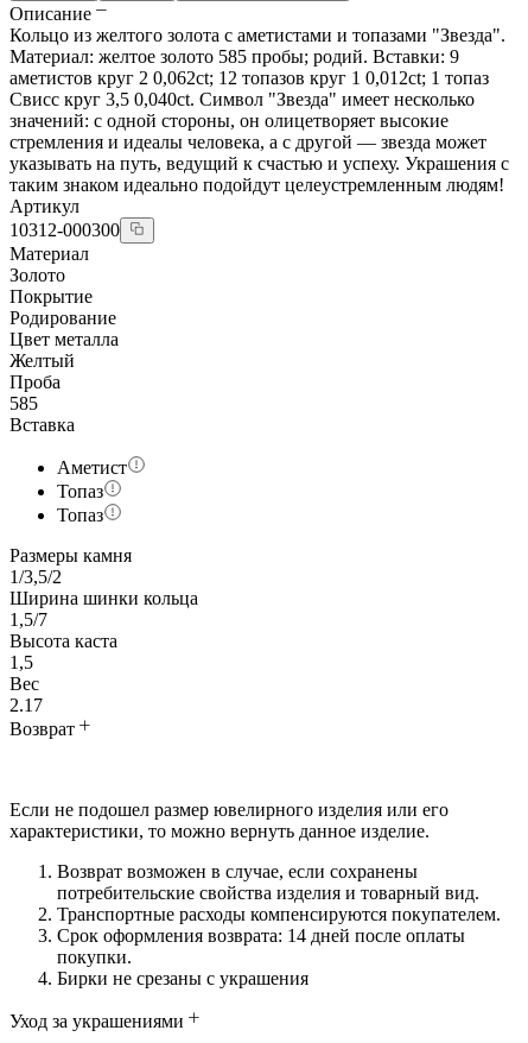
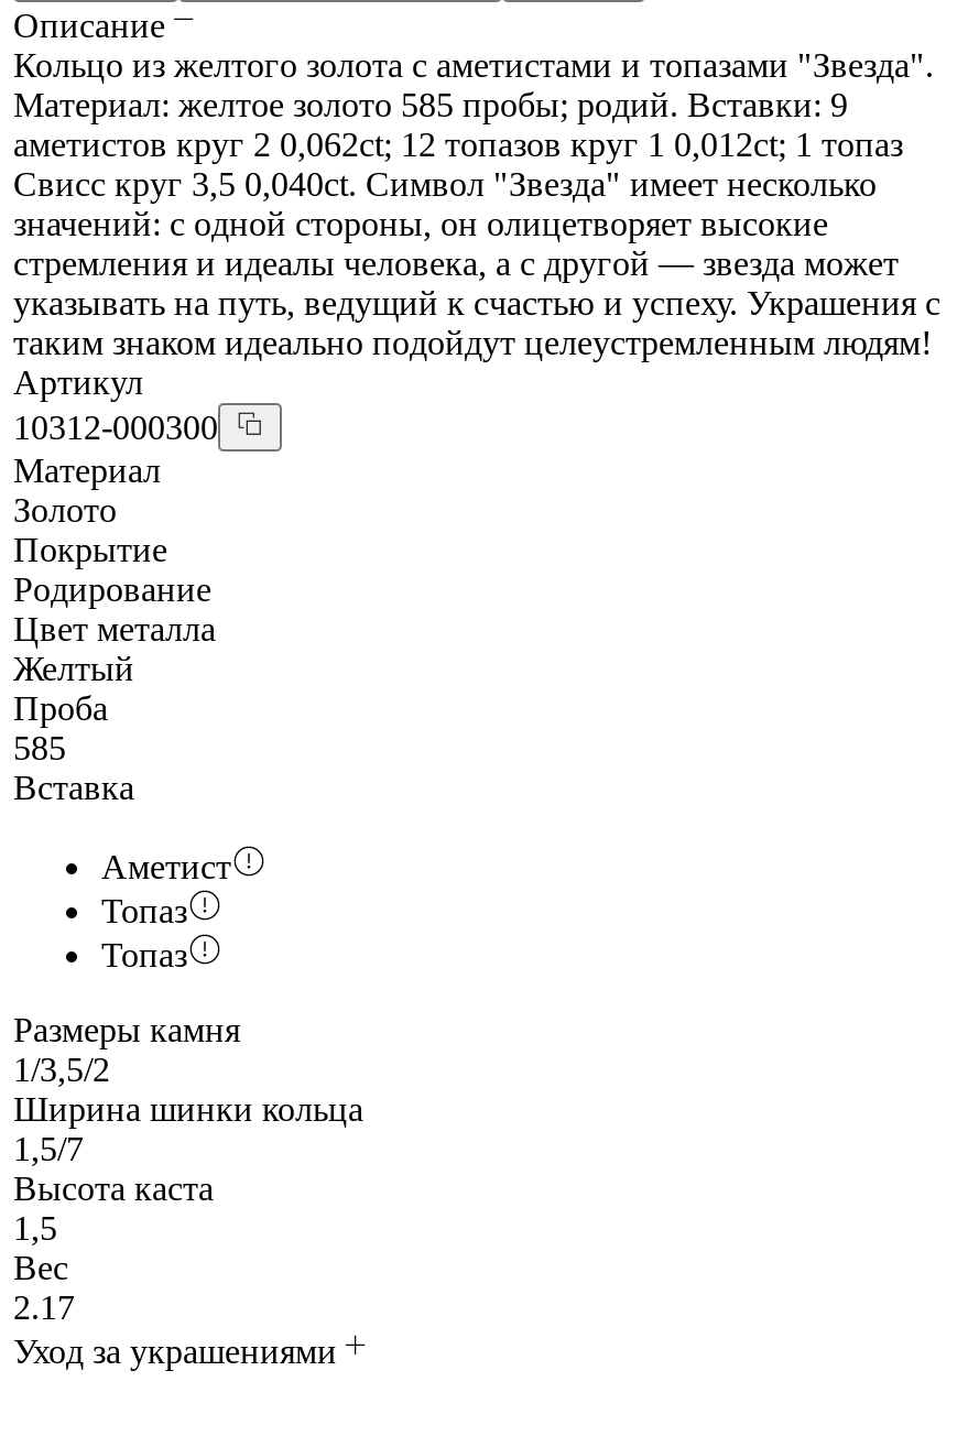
- Возврат

- Если не подошел размер ювелирного изделия или его
- характеристики, то можно вернуть данное изделие.
- Возврат возможен в случае, если сохранены
- потребительские свойства изделия и товарный вид.
- Транспортные расходы компенсируются покупателем.
- Срок оформления возврата: 14 дней после оплаты
- покупки.
- Бирки не срезаны с украшения
